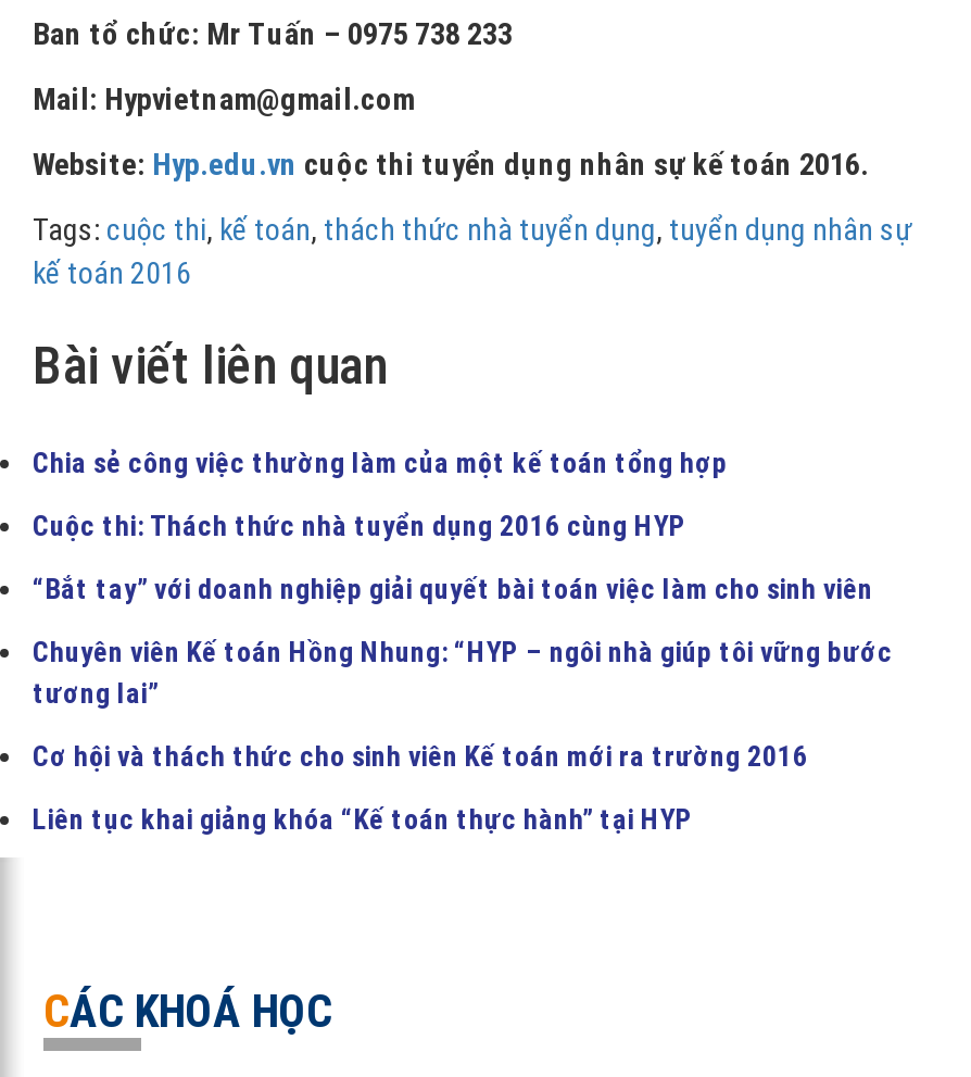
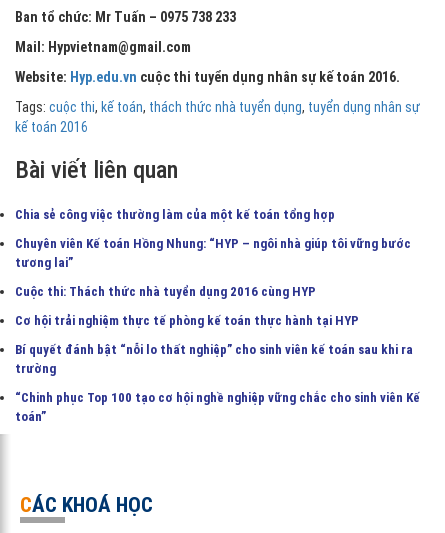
moved down: Cuộc thi: Thách thức nhà tuyển dụng 2016 cùng HYP

- “Bắt tay” với doanh nghiệp giải quyết bài toán việc làm cho sinh viên

moved up: Chuyên viên Kế toán Hồng Nhung: “HYP – ngôi nhà giúp tôi vững bước | tương lai”

- Cơ hội và thách thức cho sinh viên Kế toán mới ra trường 2016
- Liên tục khai giảng khóa “Kế toán thực hành” tại HYP
+ Cơ hội trải nghiệm thực tế phòng kế toán thực hành tại HYP
+ Bí quyết đánh bật “nỗi lo thất nghiệp” cho sinh viên kế toán sau khi ra
+ trường
+ “Chinh phục Top 100 tạo cơ hội nghề nghiệp vững chắc cho sinh viên Kế
+ toán”
